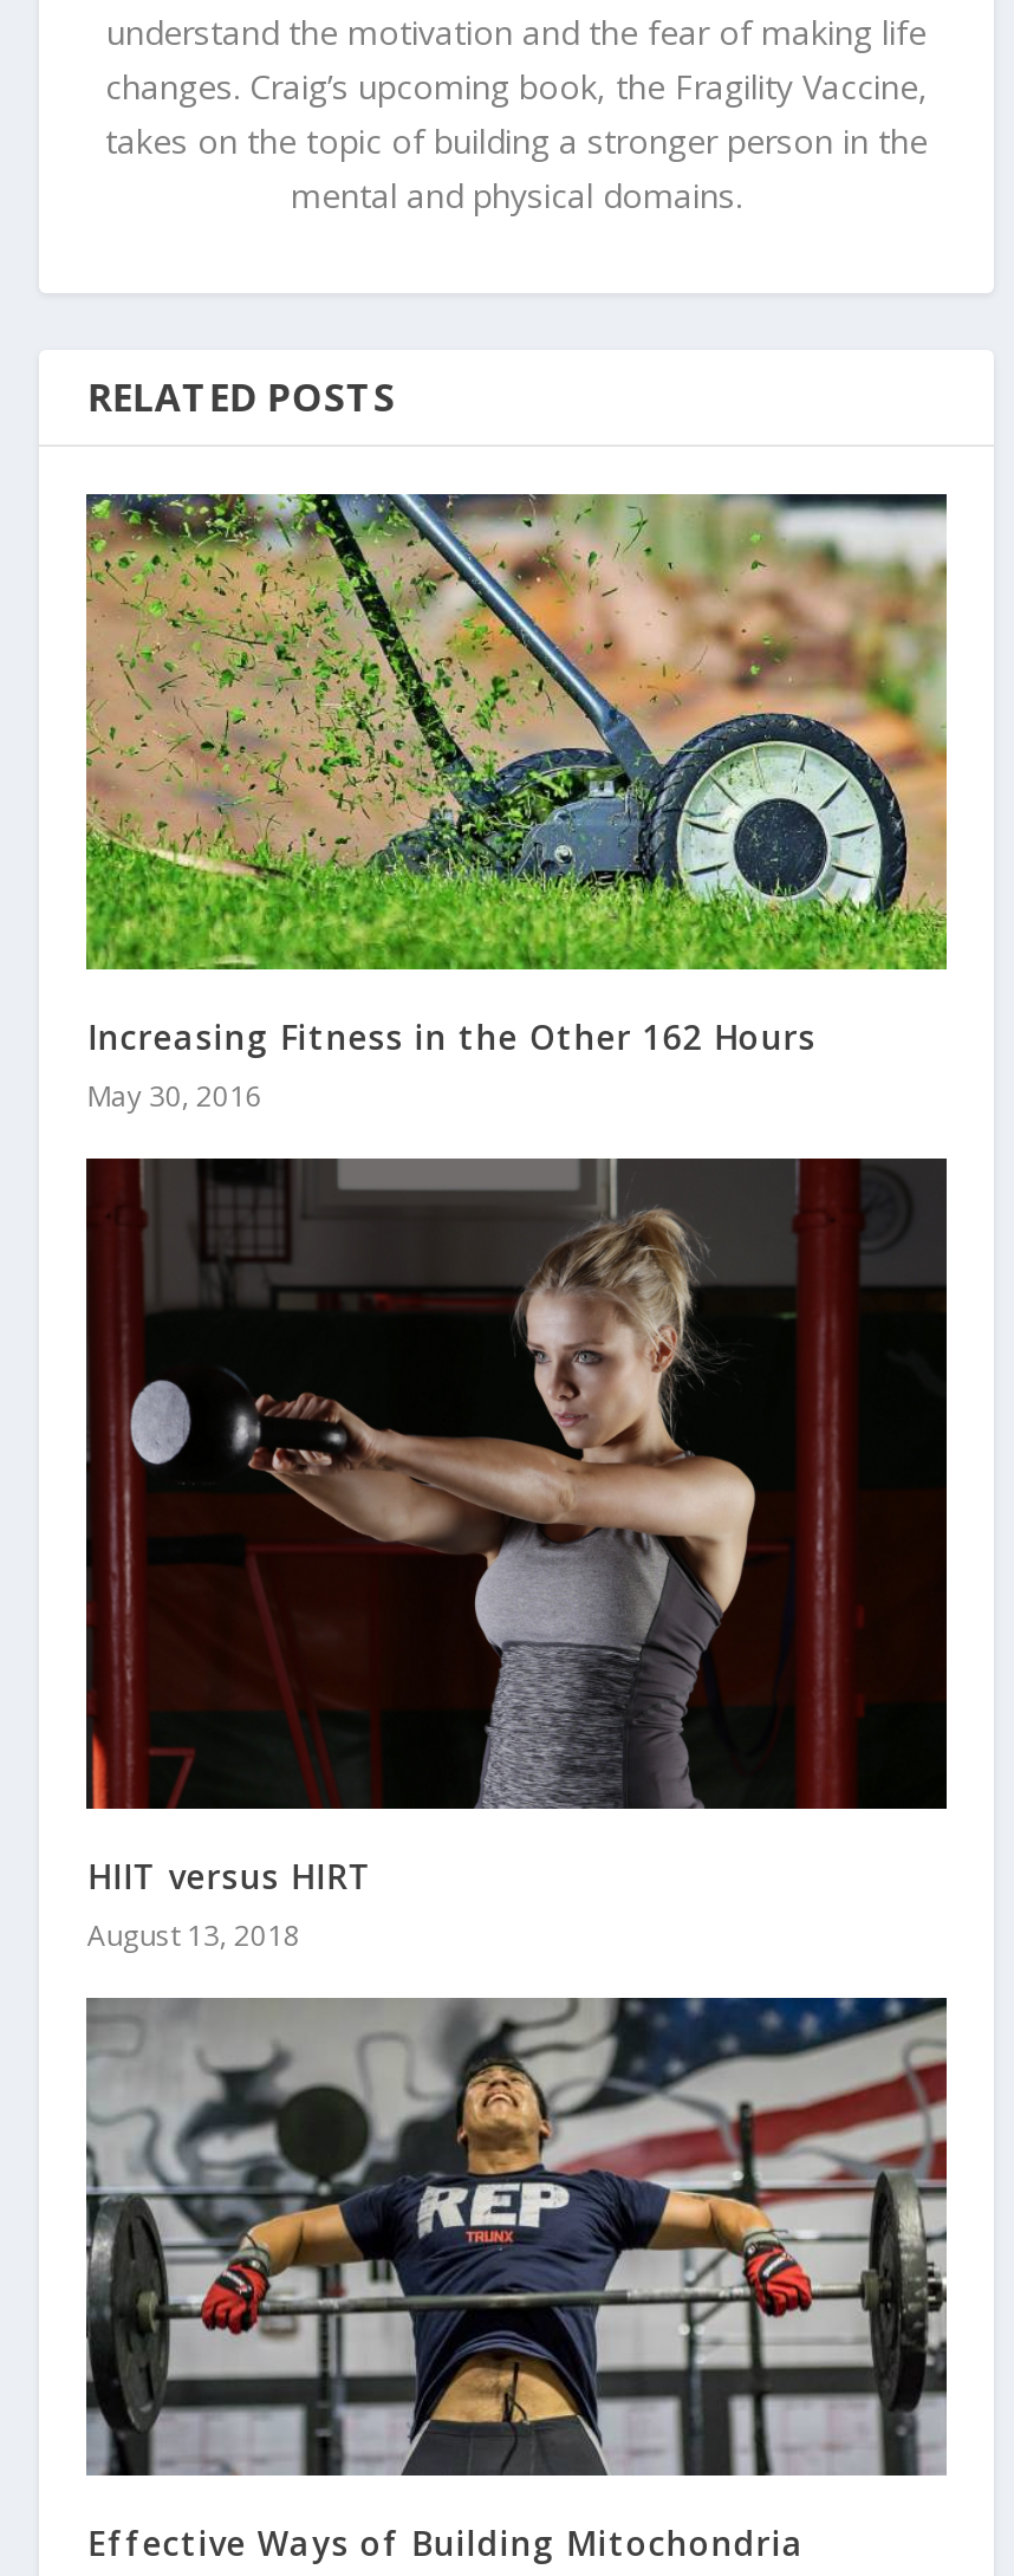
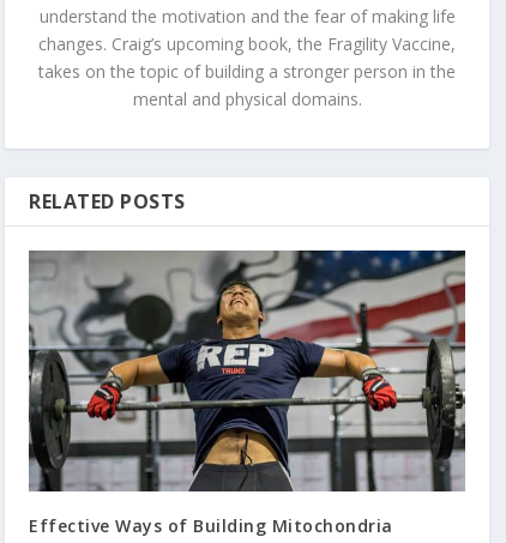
- [image]
- Increasing Fitness in the Other 162 Hours
- May 30, 2016

- [image]
- HIIT versus HIRT
- August 13, 2018
